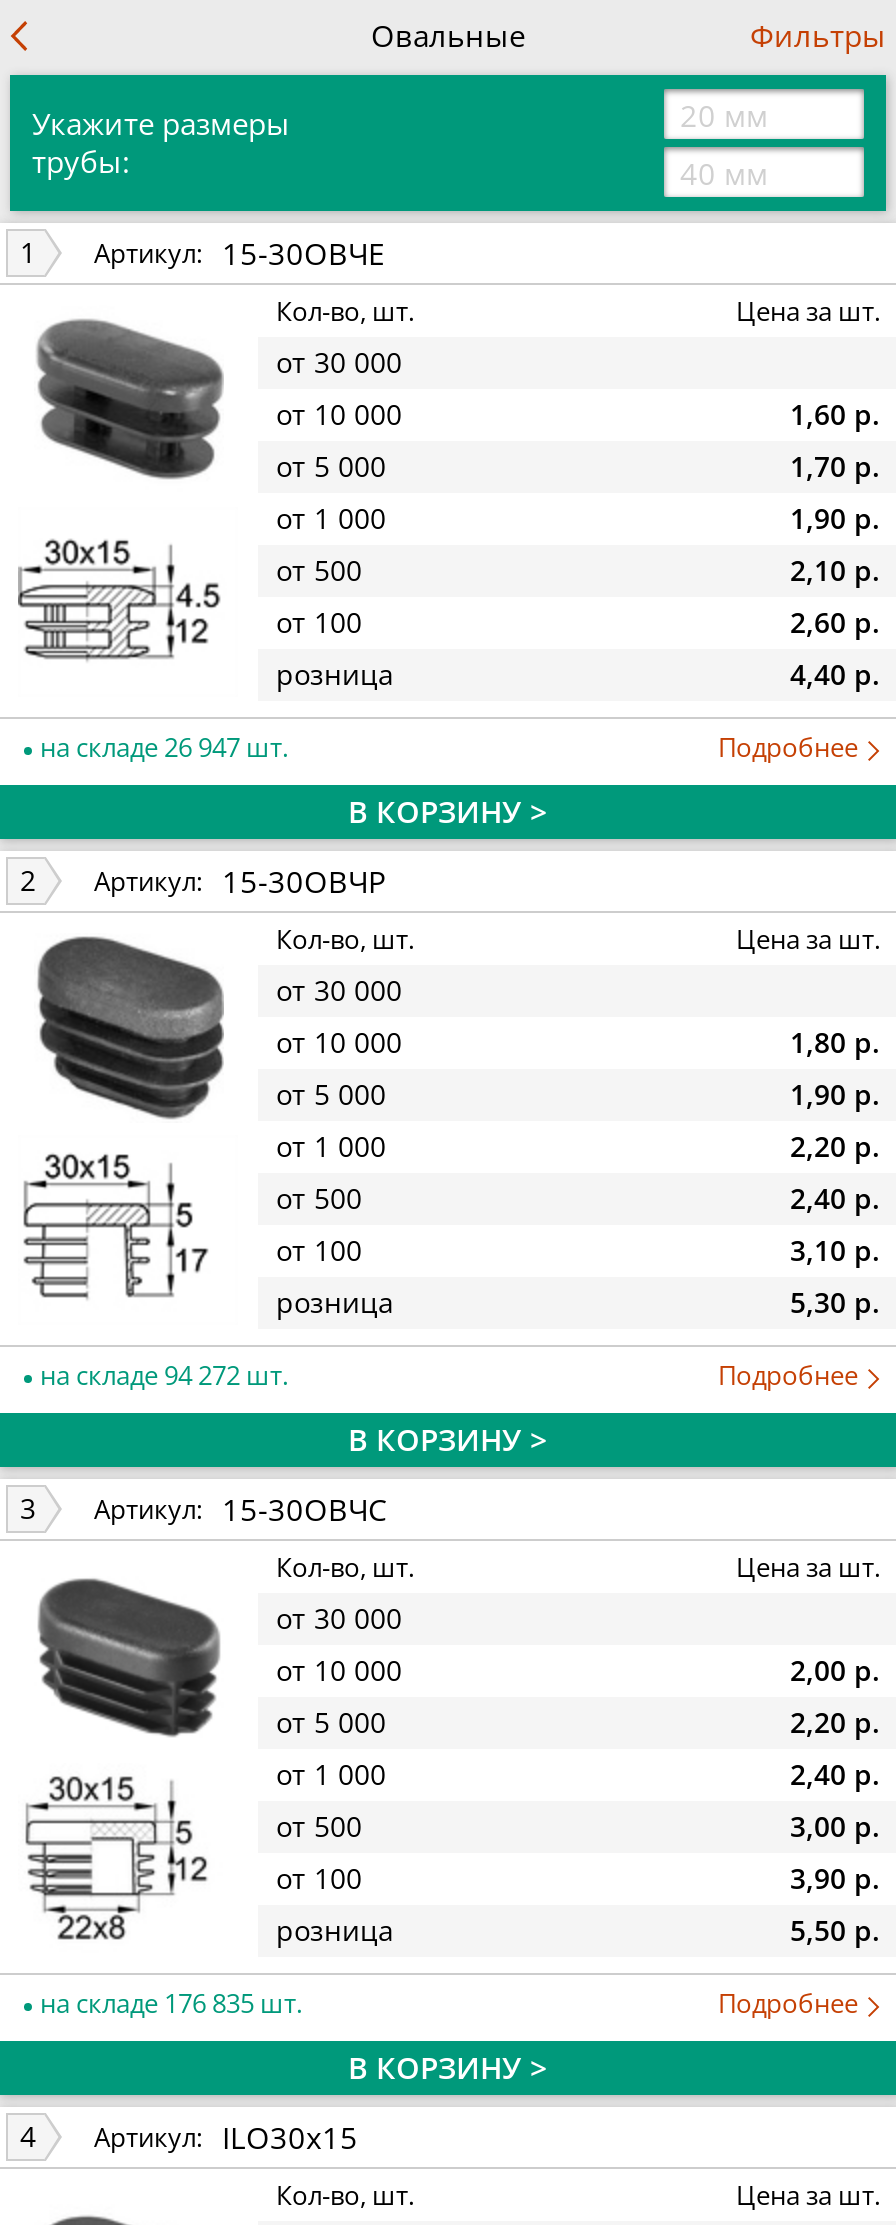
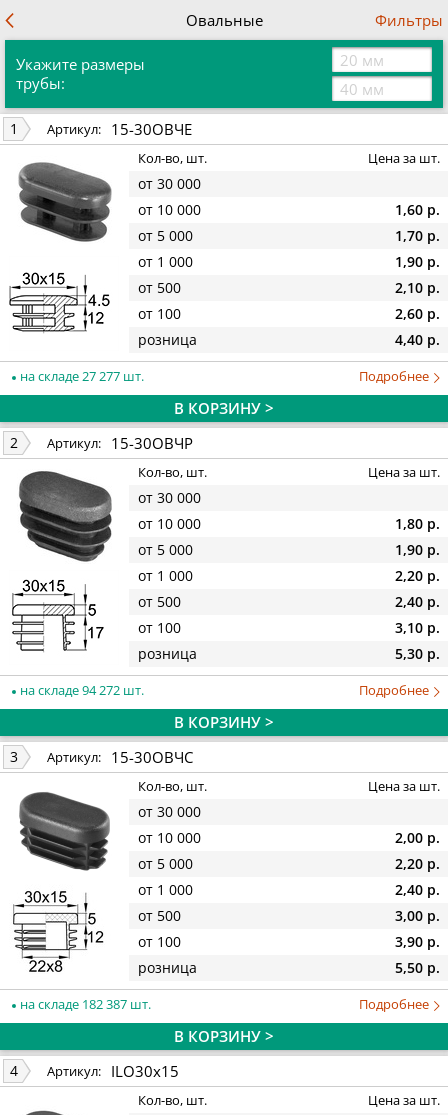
- на складе 26 947 шт.
+ на складе 27 277 шт.

- на складе 176 835 шт.
+ на складе 182 387 шт.
